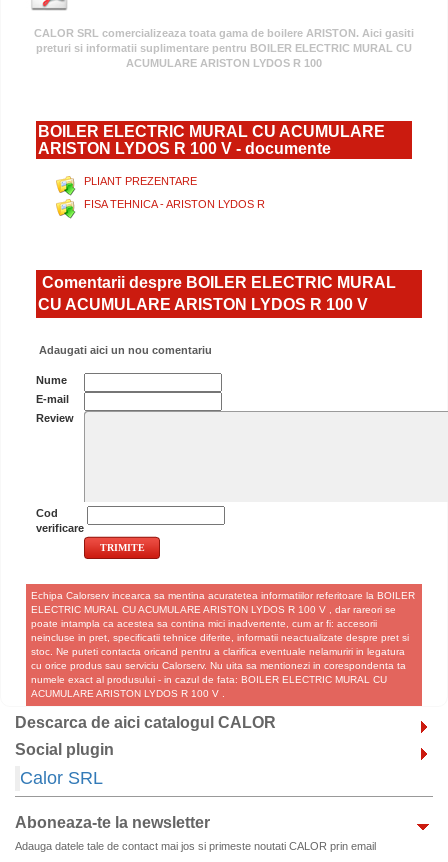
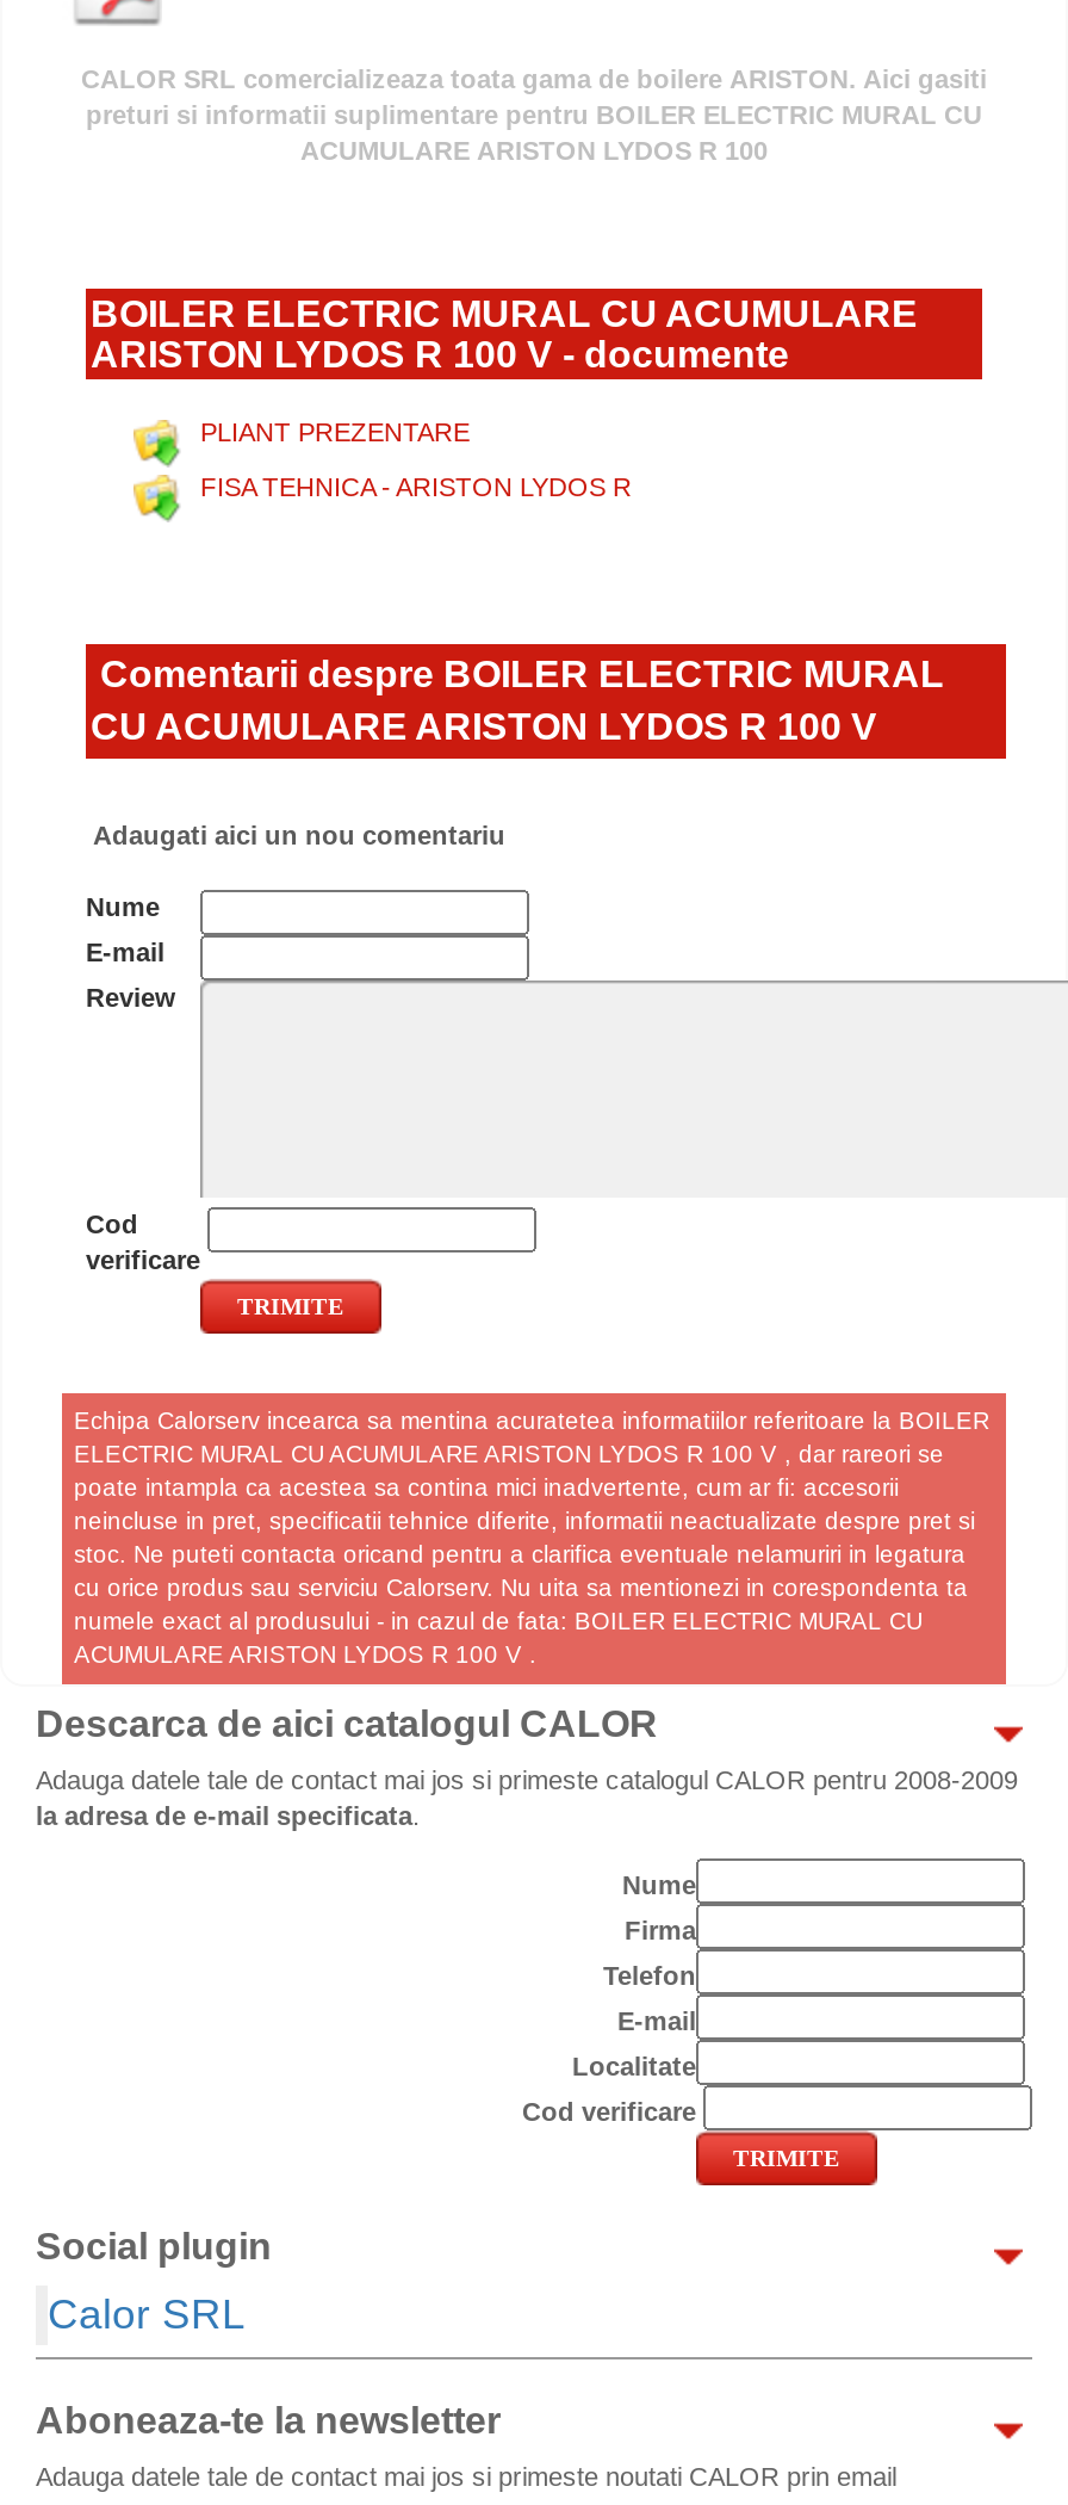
+ [image]
+ Adauga datele tale de contact mai jos si primeste catalogul CALOR pentru 2008-2009
+ la adresa de e-mail specificata.
+ Nume
+ Firma
+ Telefon
+ E-mail
+ Localitate
+ Cod verificare
